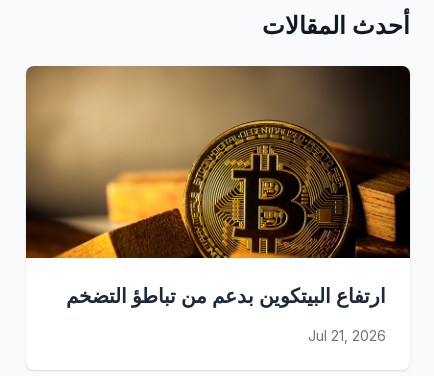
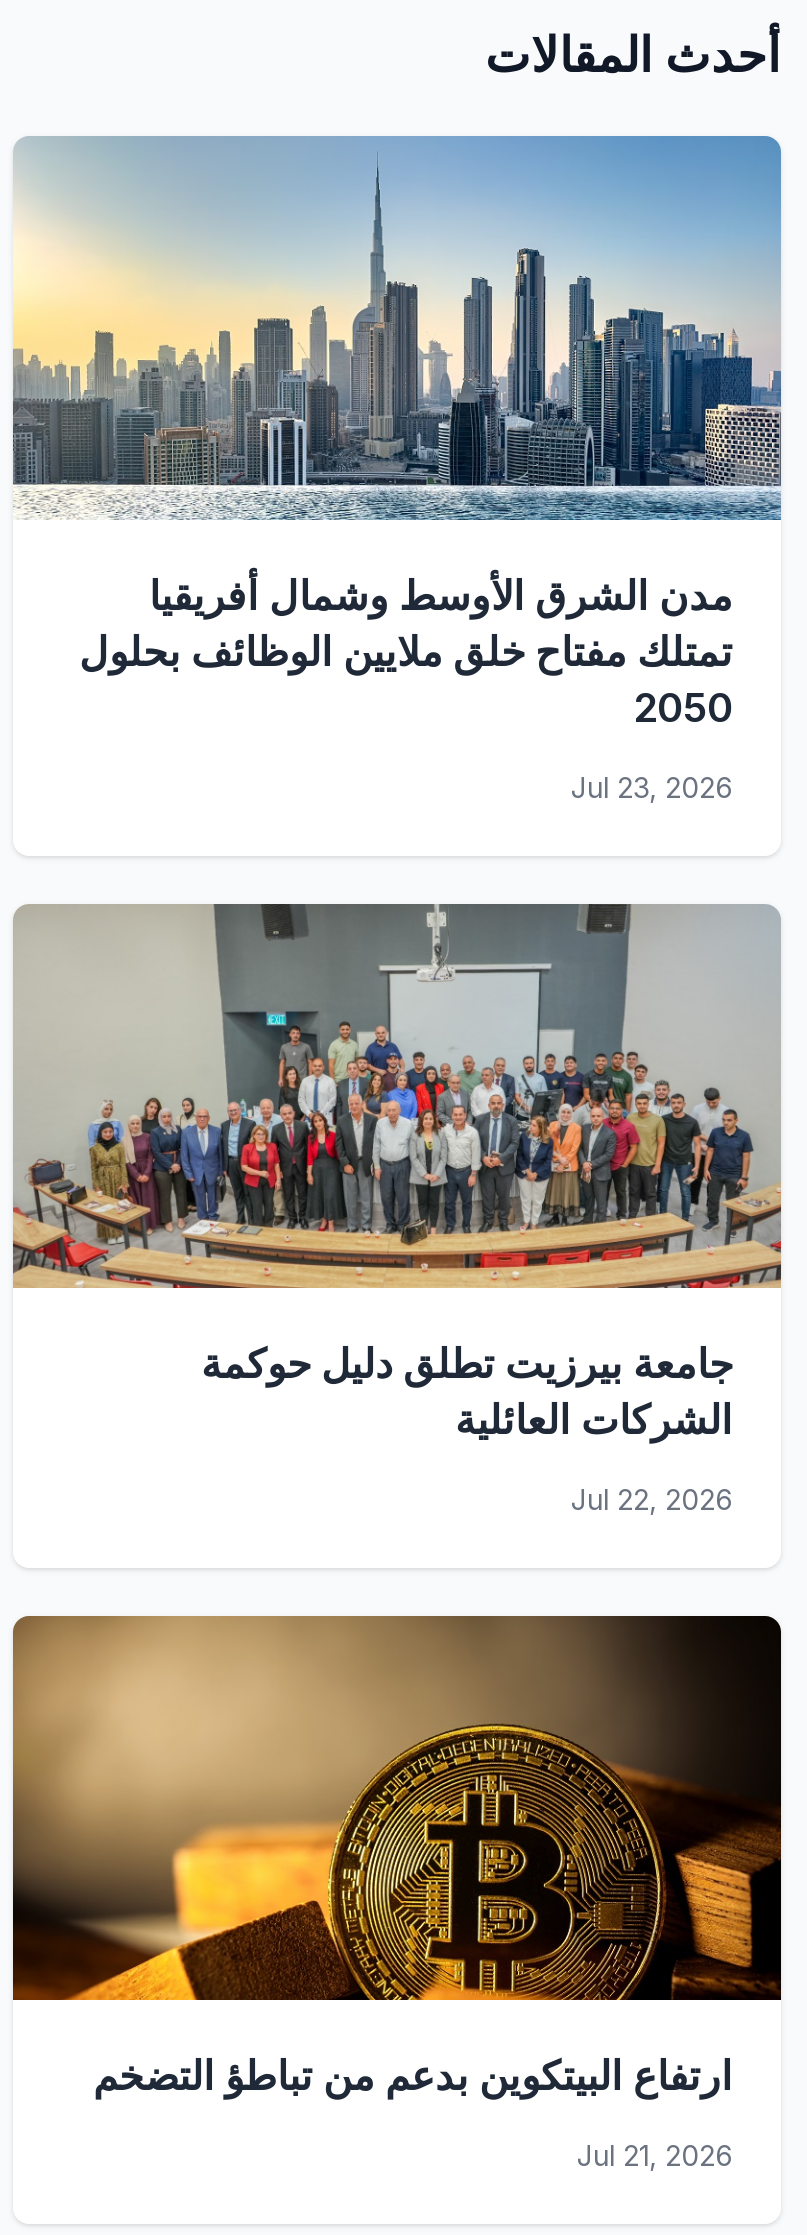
+ [image]
+ مدن الشرق الأوسط وشمال أفريقيا
+ تمتلك مفتاح خلق ملايين الوظائف بحلول
+ 2050
+ Jul 23, 2026

+ [image]
+ جامعة بيرزيت تطلق دليل حوكمة
+ الشركات العائلية
+ Jul 22, 2026
